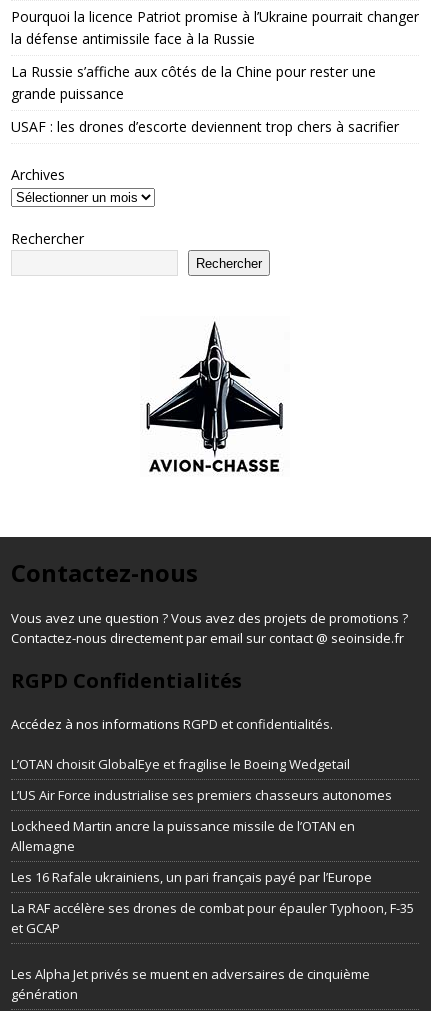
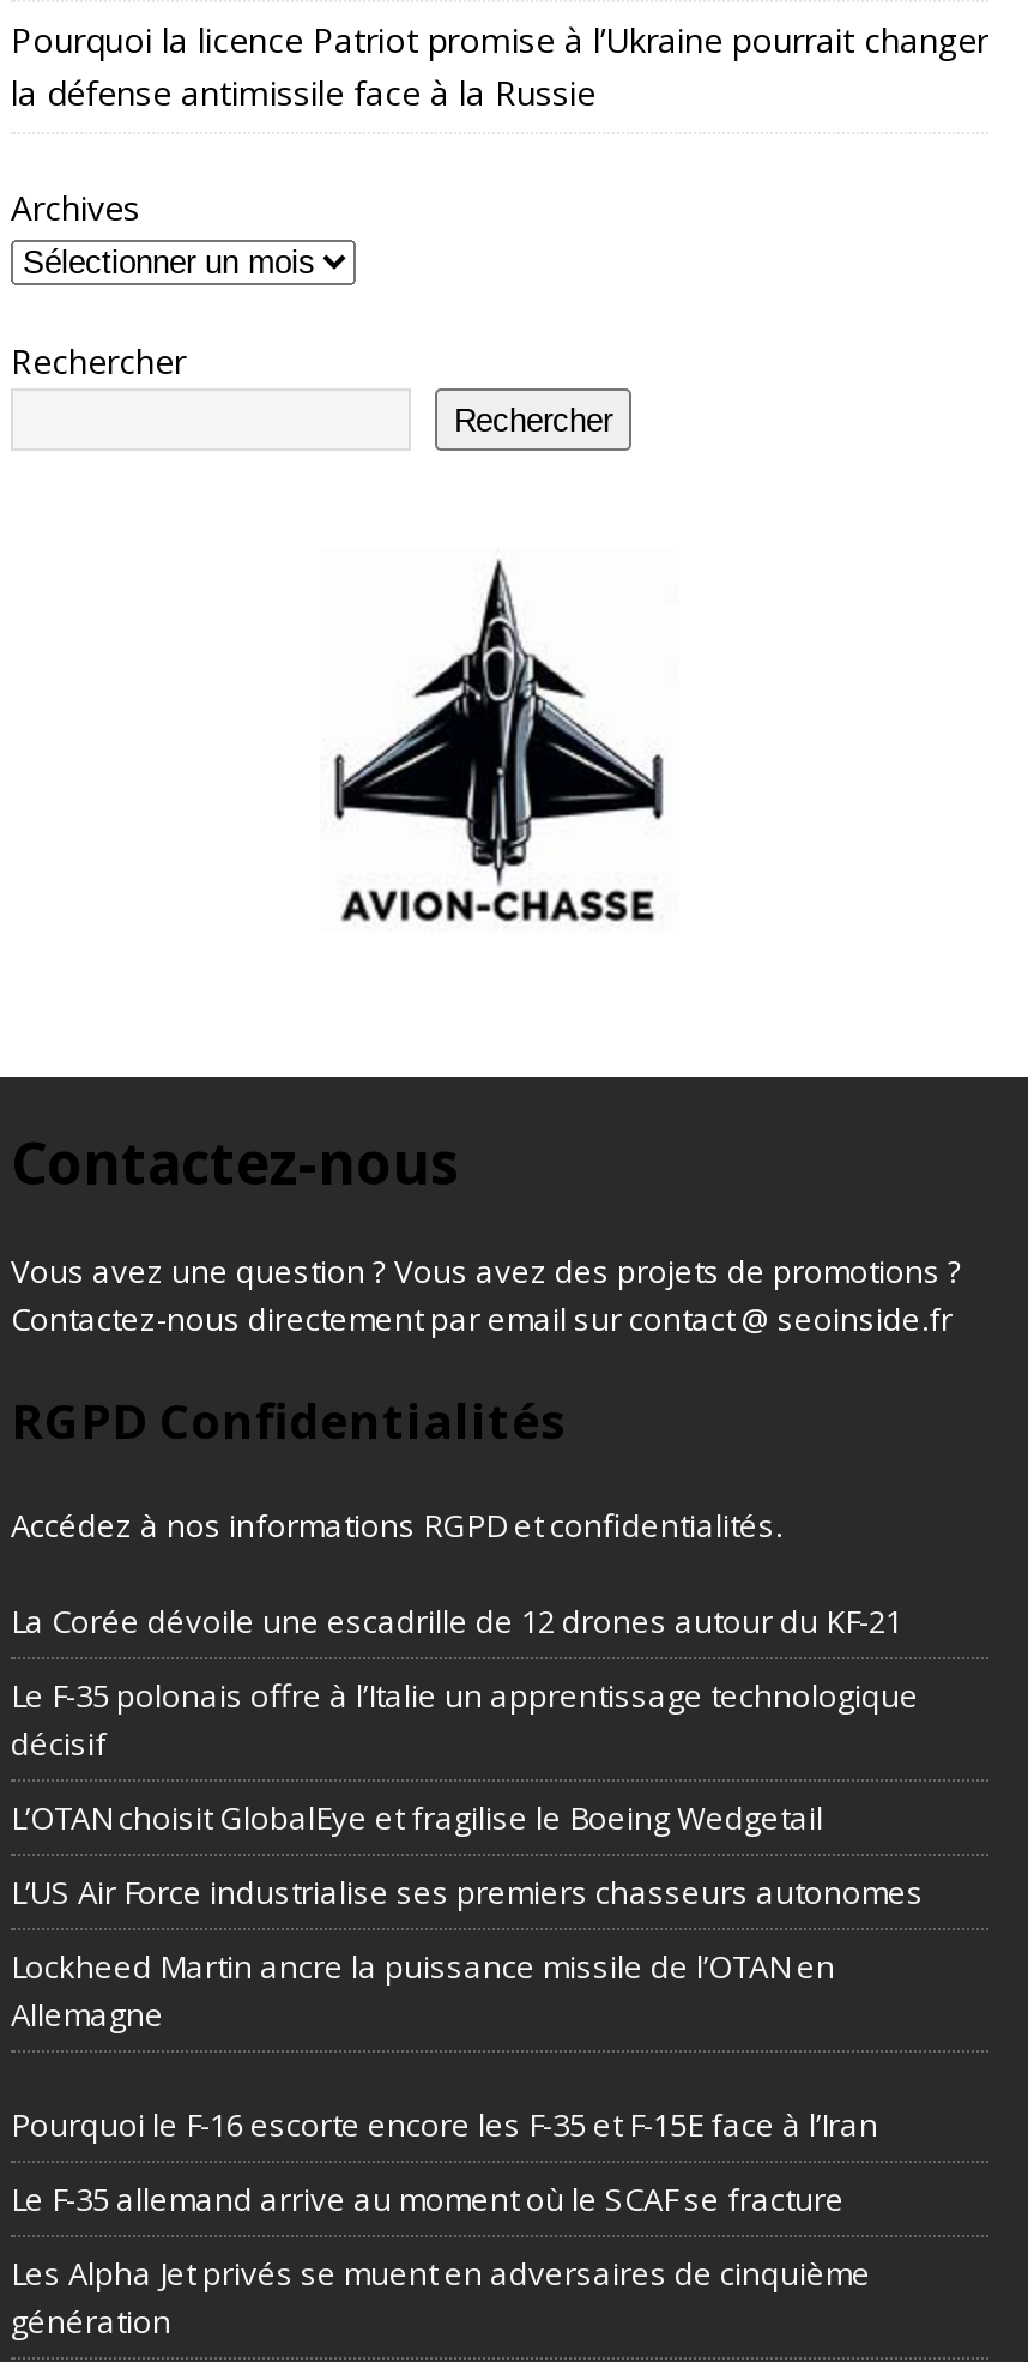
- La Russie s’affiche aux côtés de la Chine pour rester une
- grande puissance
- USAF : les drones d’escorte deviennent trop chers à sacrifier

moved up: [image] | Archives | Rechercher | Rechercher | Vous avez une question ? Vous avez des projets de promotions ? | Contactez-nous directement par email sur contact @ seoinside.fr | Accédez à nos informations RGPD et confidentialités.

+ La Corée dévoile une escadrille de 12 drones autour du KF-21
+ Le F-35 polonais offre à l’Italie un apprentissage technologique
+ décisif

- Les 16 Rafale ukrainiens, un pari français payé par l’Europe
+ Pourquoi le F-16 escorte encore les F-35 et F-15E face à l’Iran

- La RAF accélère ses drones de combat pour épauler Typhoon, F-35
- et GCAP
+ Le F-35 allemand arrive au moment où le SCAF se fracture
